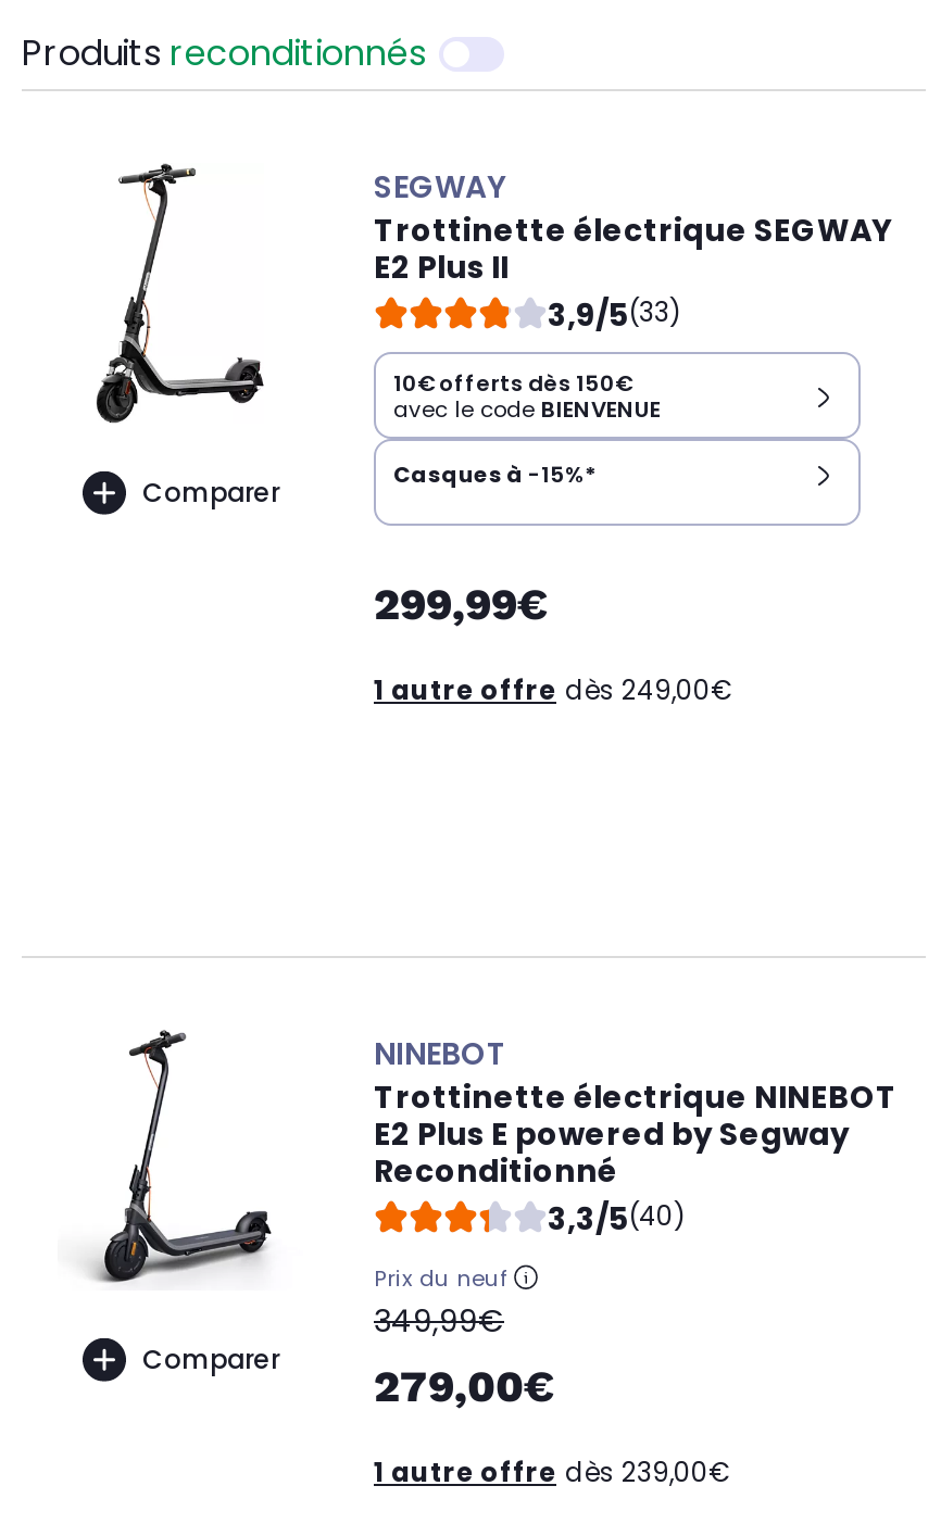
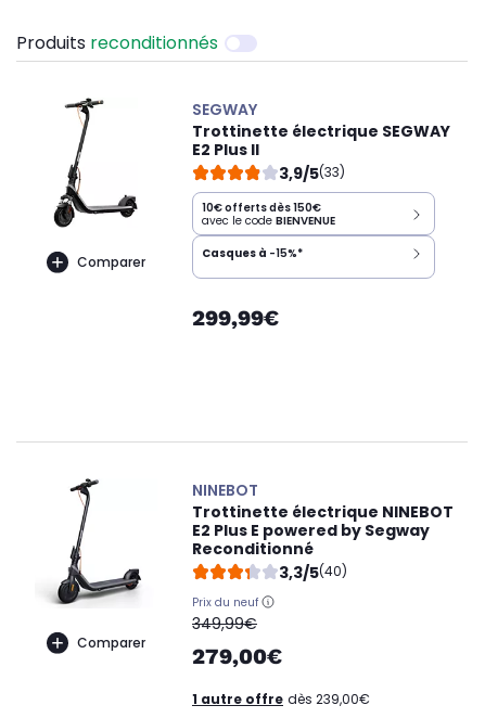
- 1 autre offre dès 249,00€
